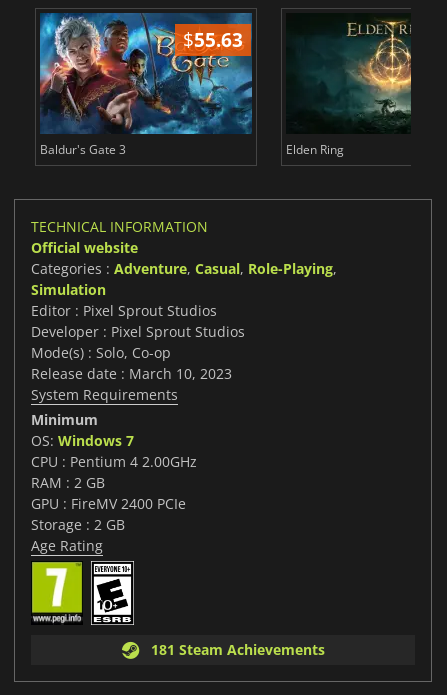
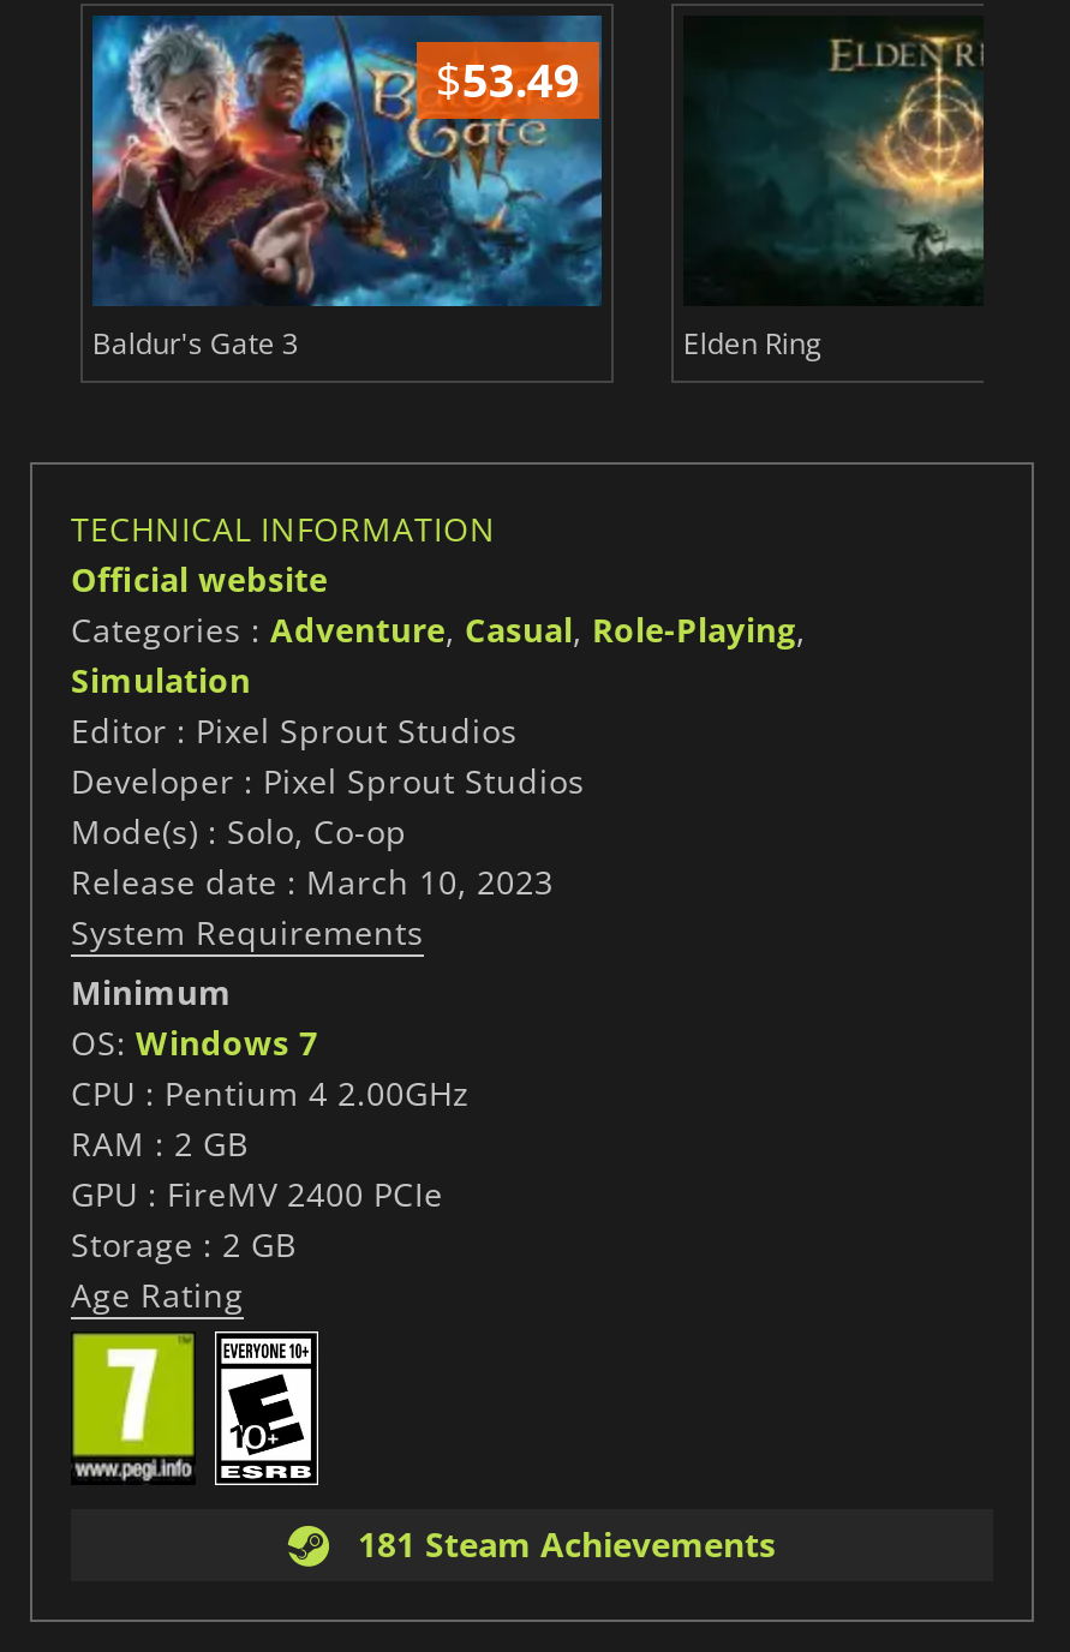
- $55.63
+ $53.49
